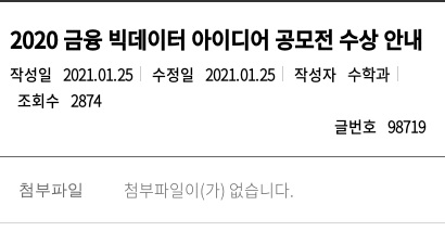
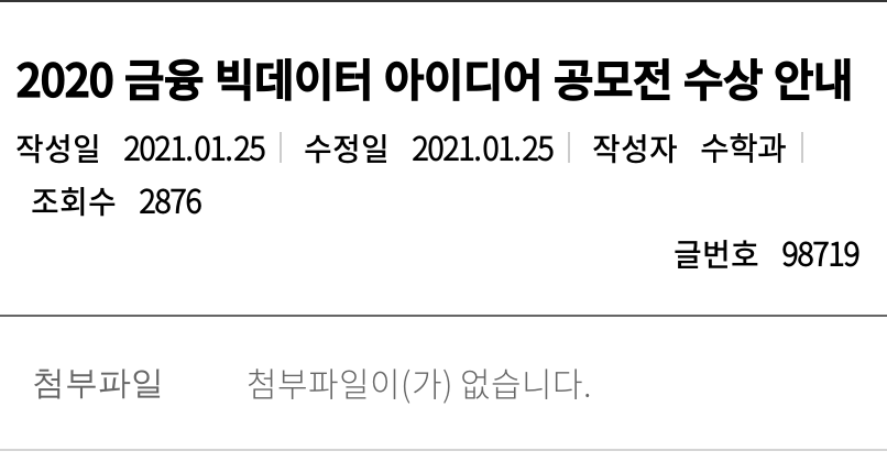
- 조회수 2874
+ 조회수 2876
